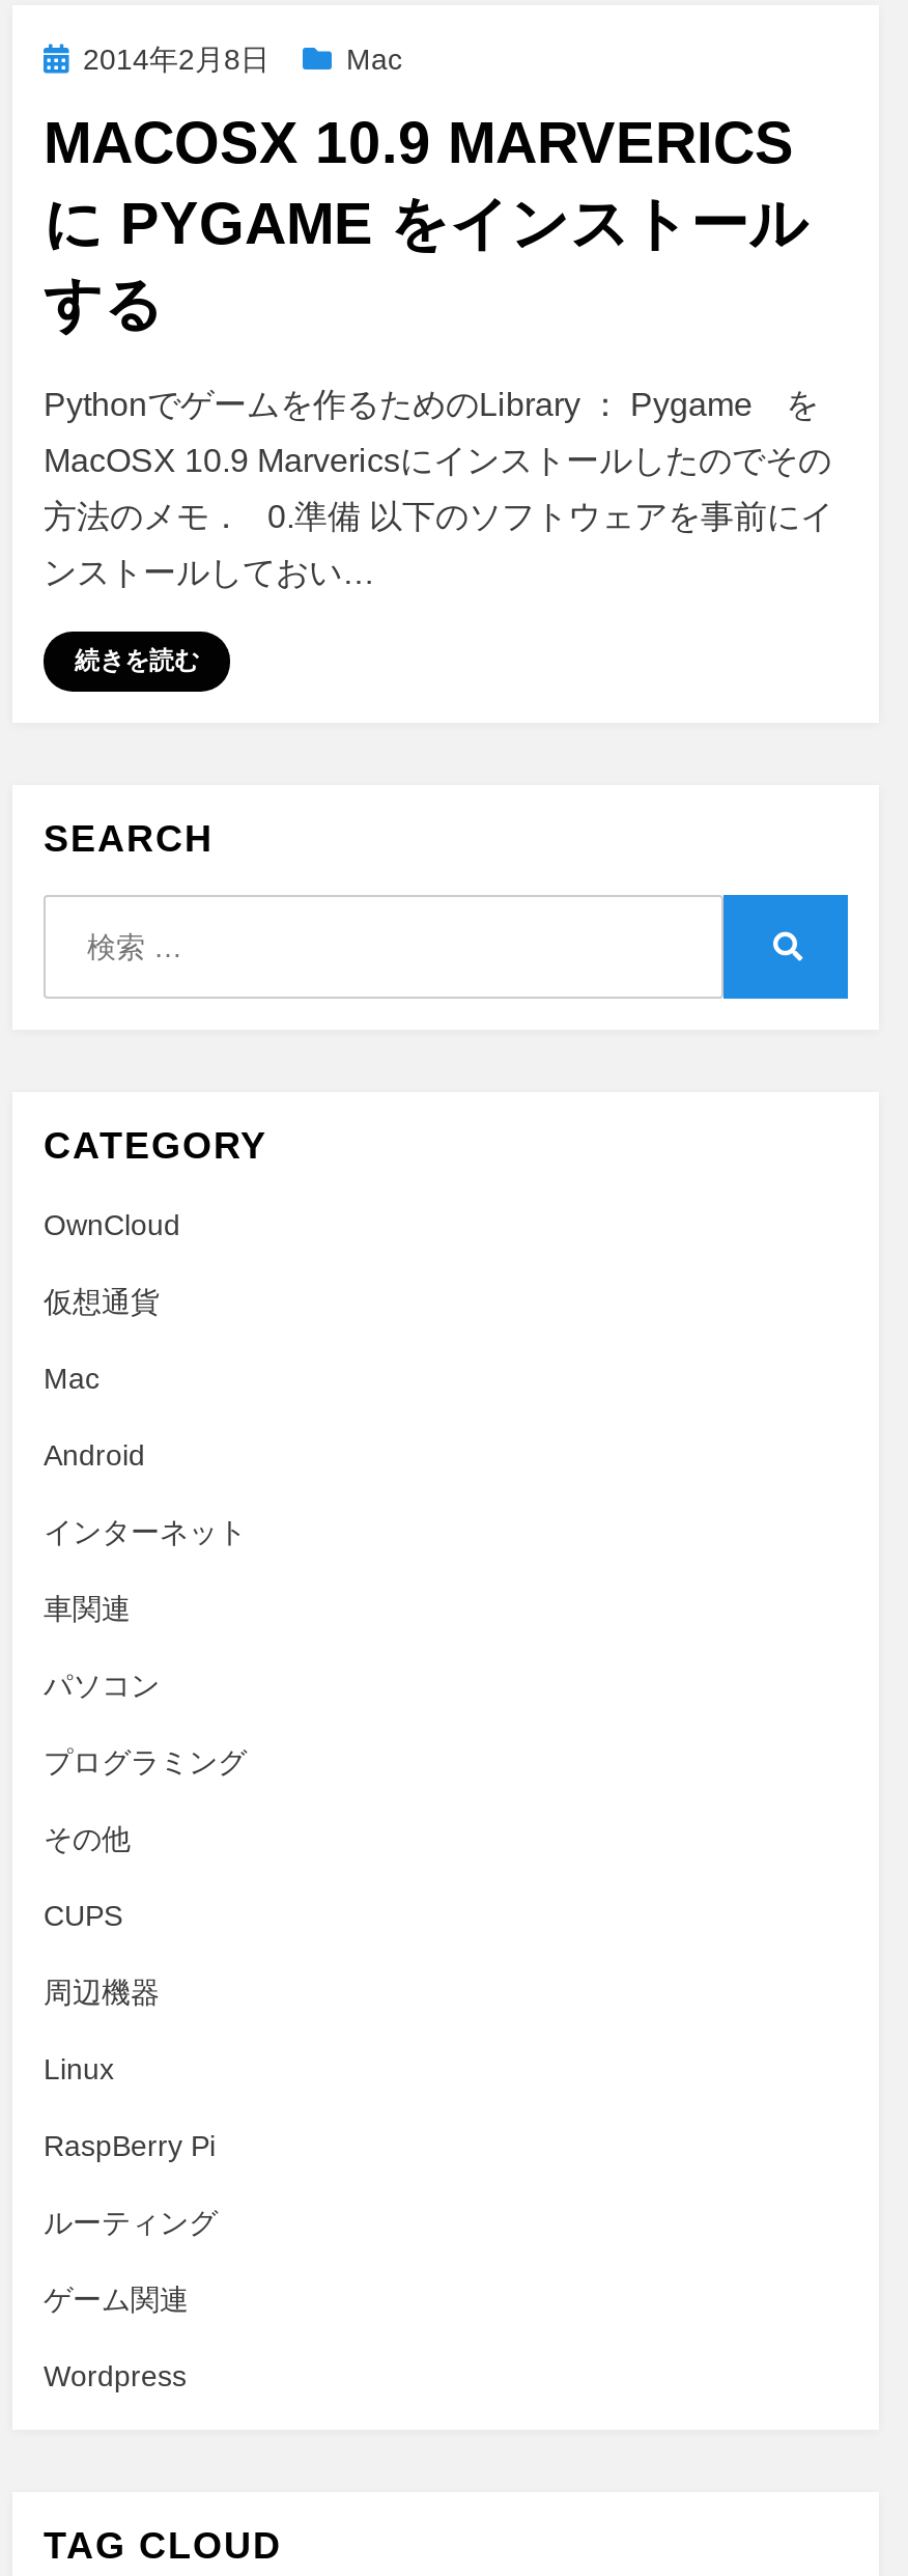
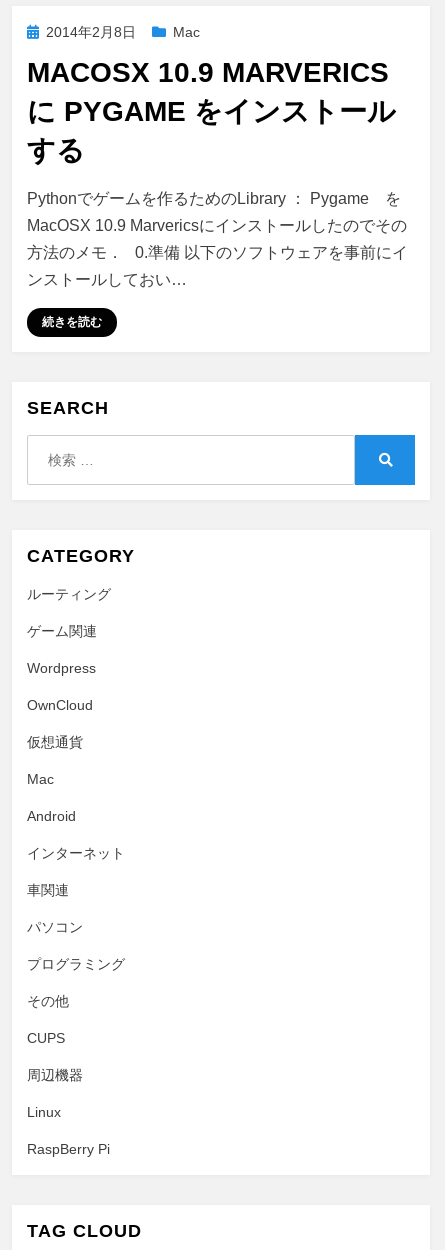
moved down: OwnCloud | 仮想通貨 | Mac | ... | Linux | RaspBerry Pi

moved up: ルーティング | ゲーム関連 | Wordpress
